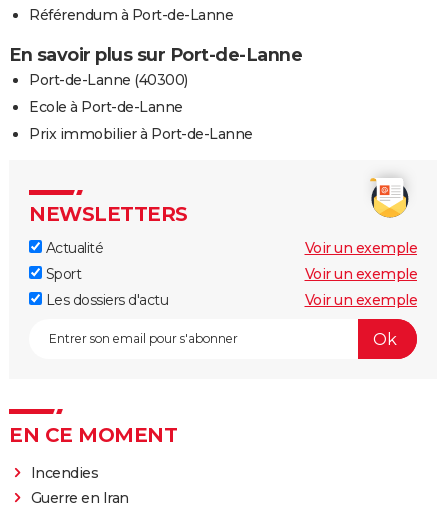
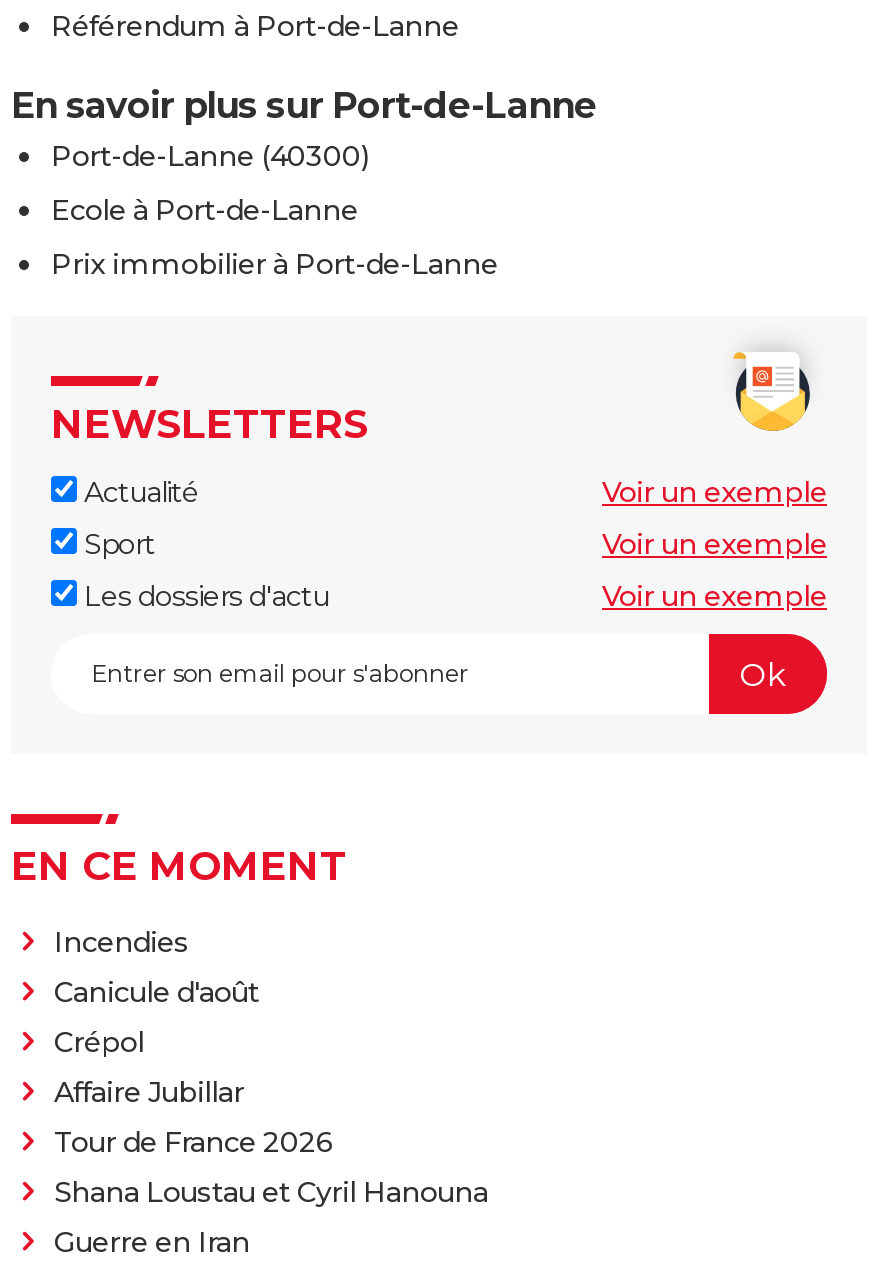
+ Canicule d'août
+ Crépol
+ Affaire Jubillar
+ Tour de France 2026
+ Shana Loustau et Cyril Hanouna
